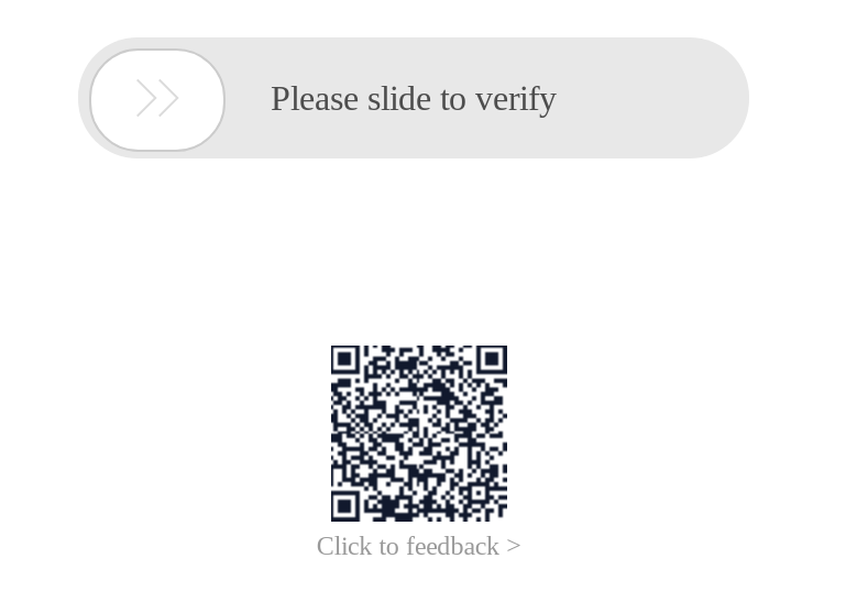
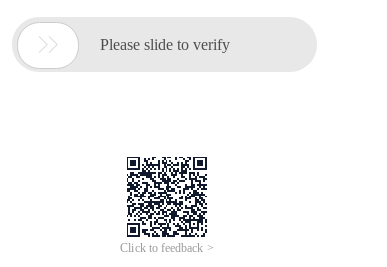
- [image]
+ [image]
